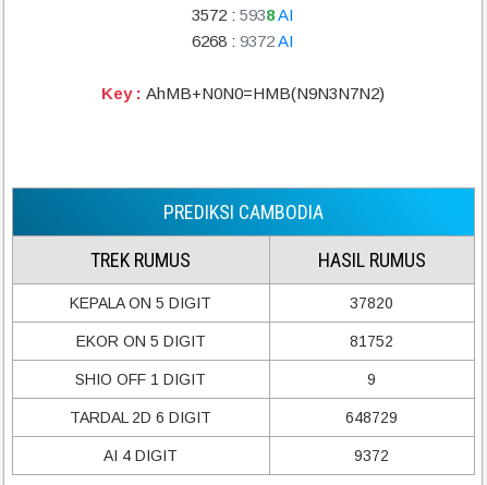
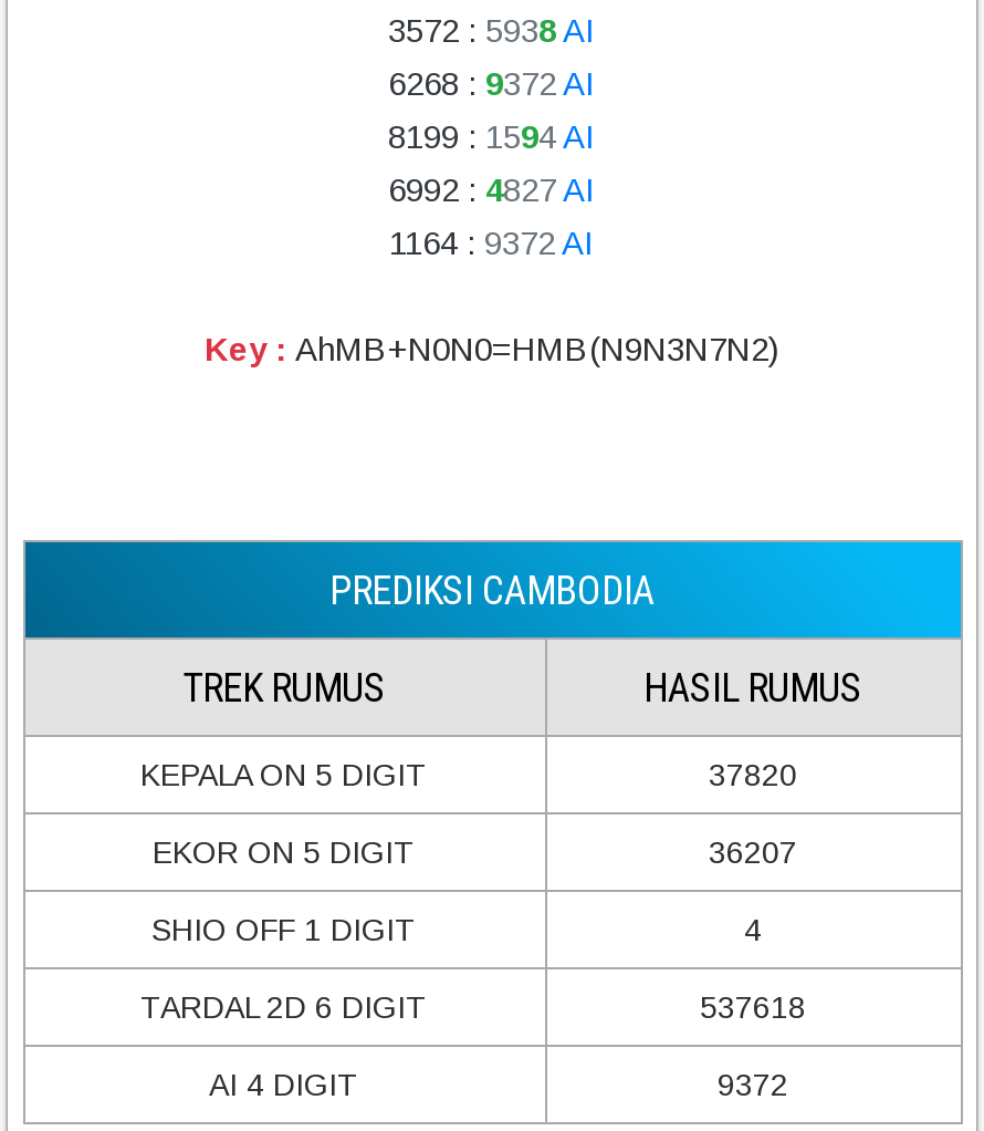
+ 8199: 1 594 AI
+ 6992: 4827 AI
+ 1164: 9372 AI

- 81752
+ 36207

- 9
+ 4

- 648729
+ 537618
